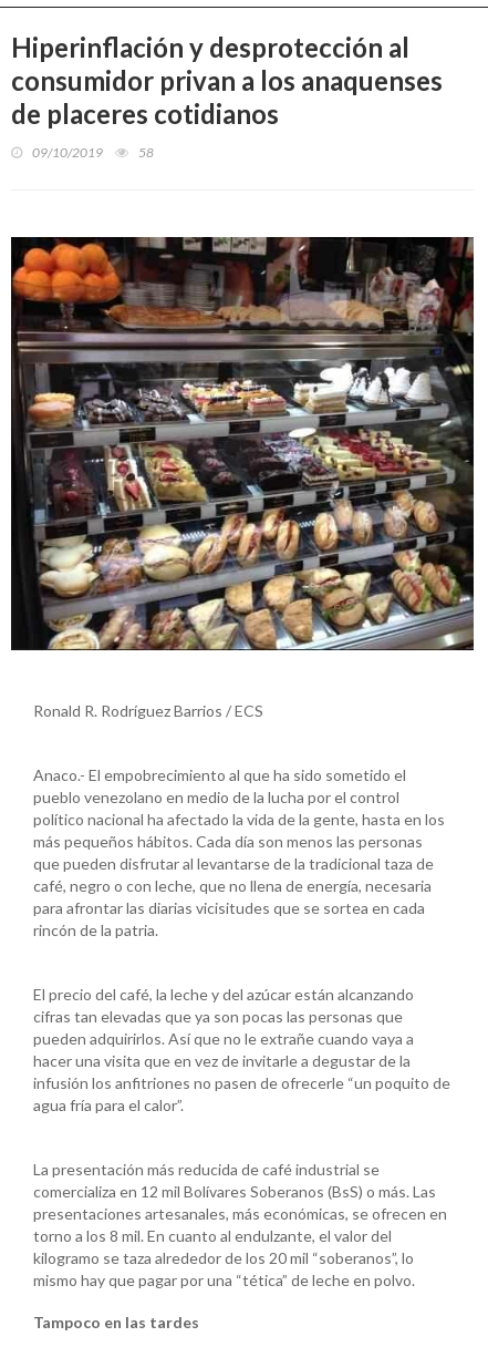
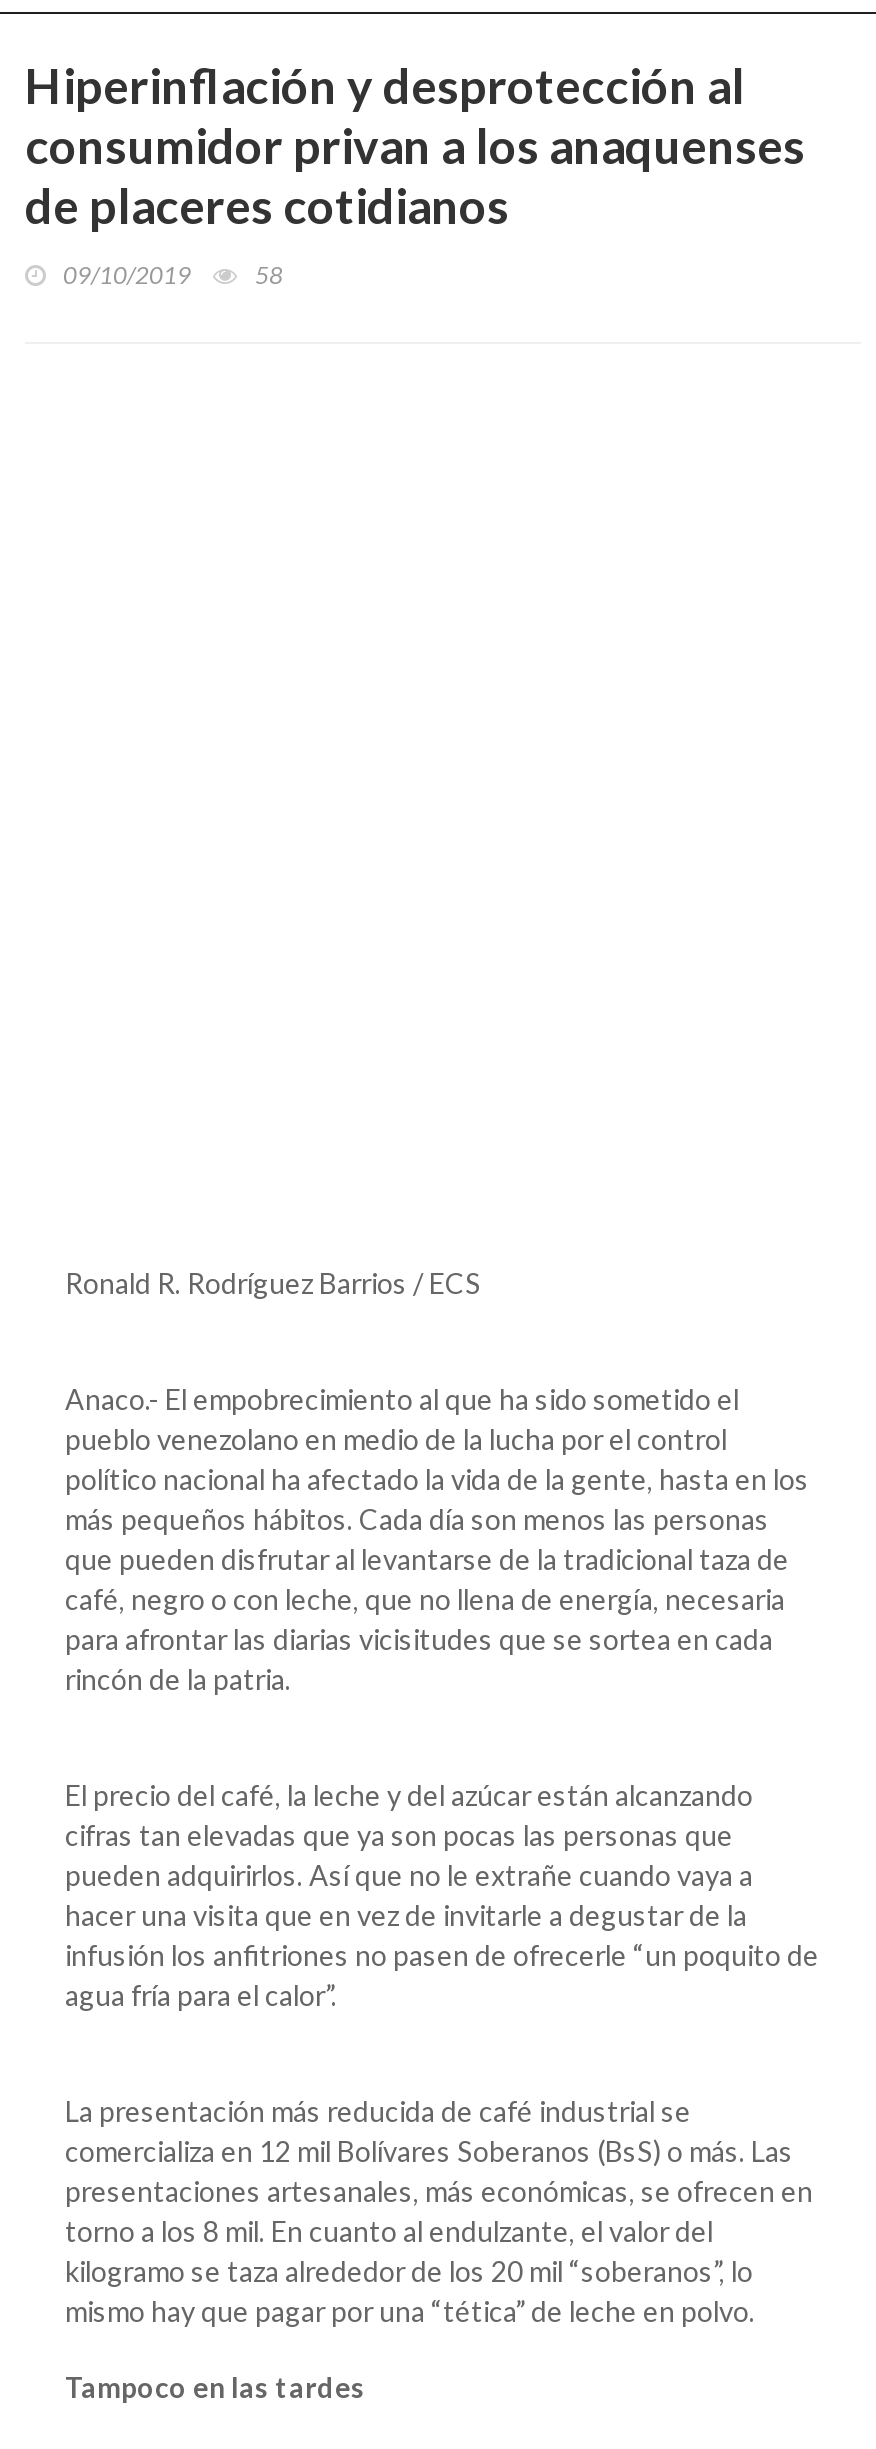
- [image]
